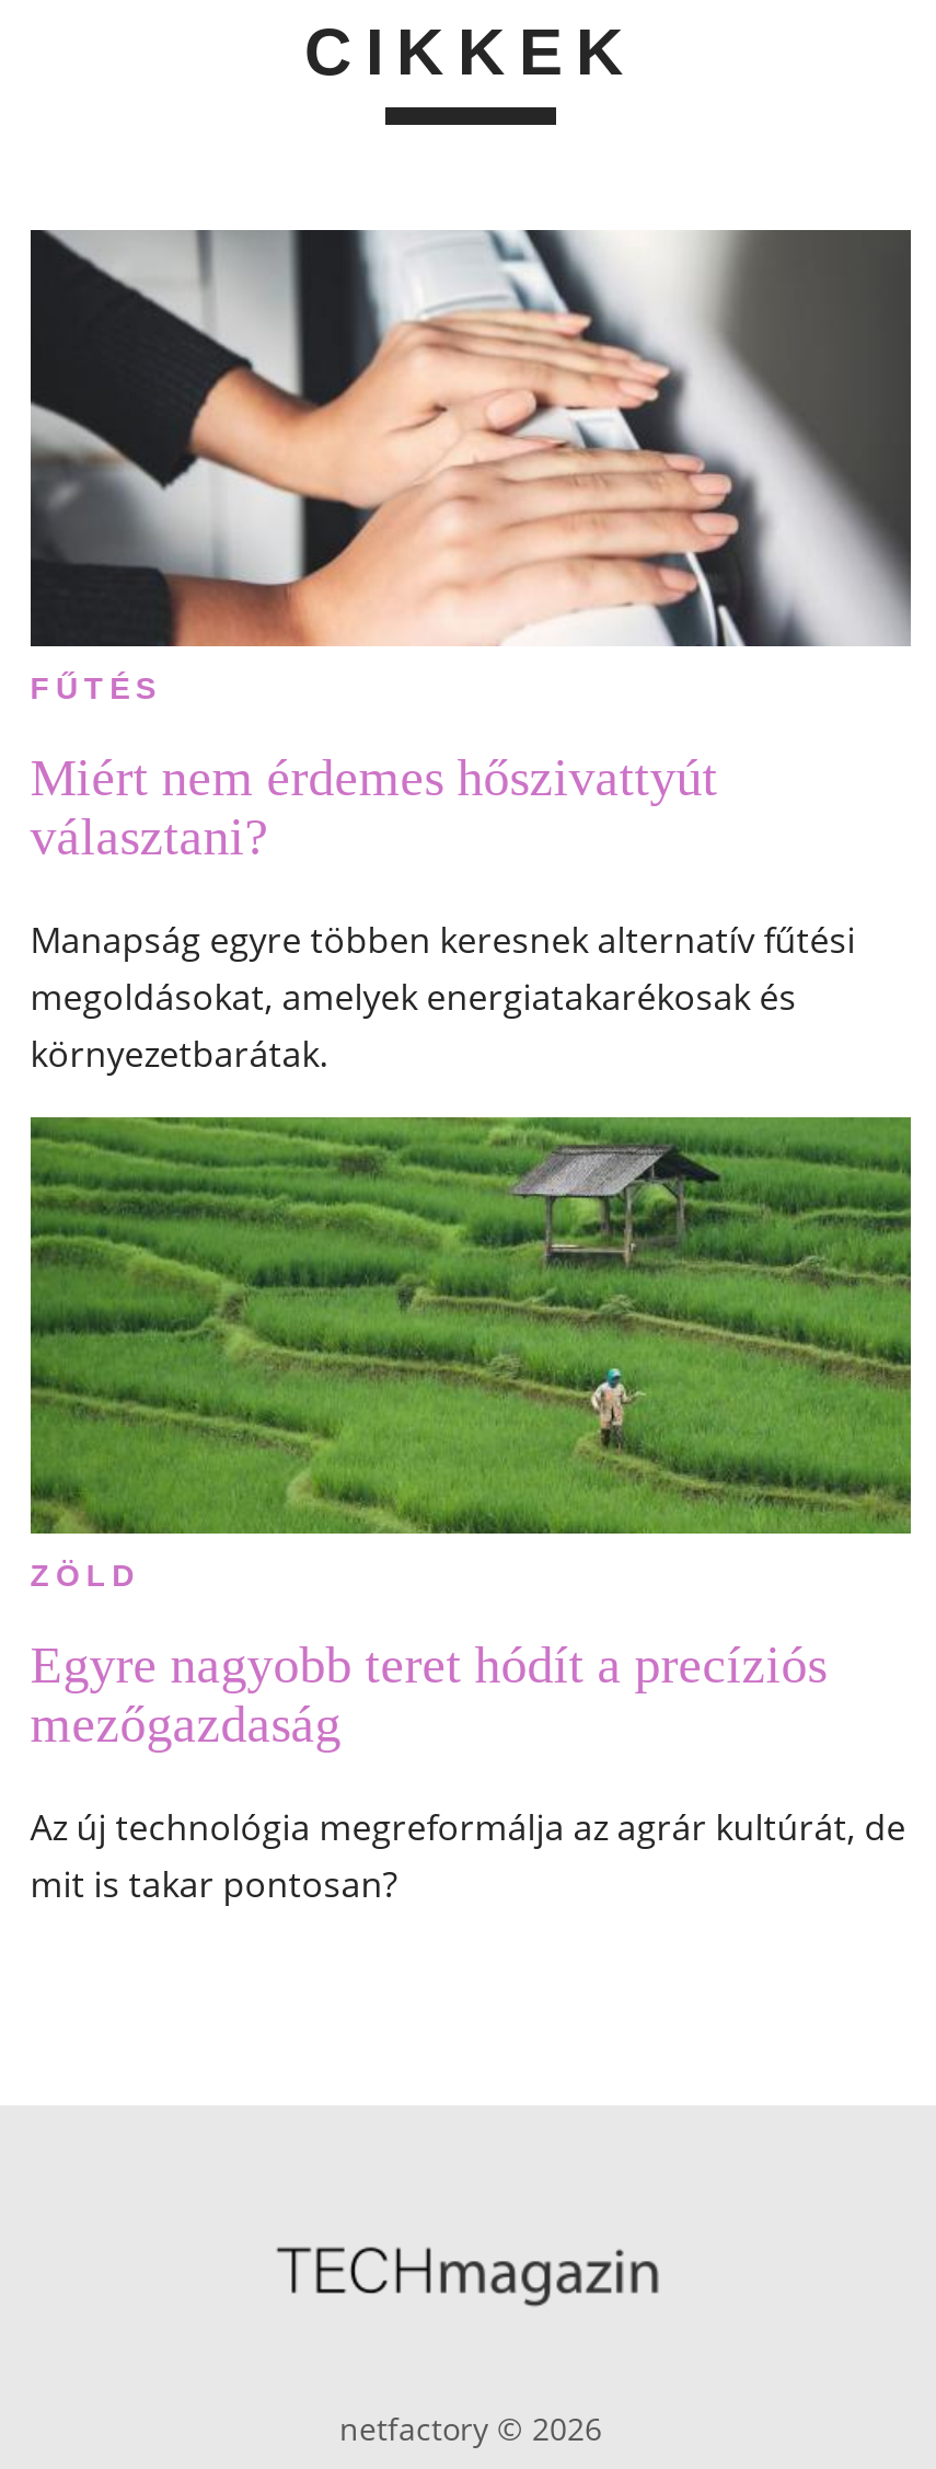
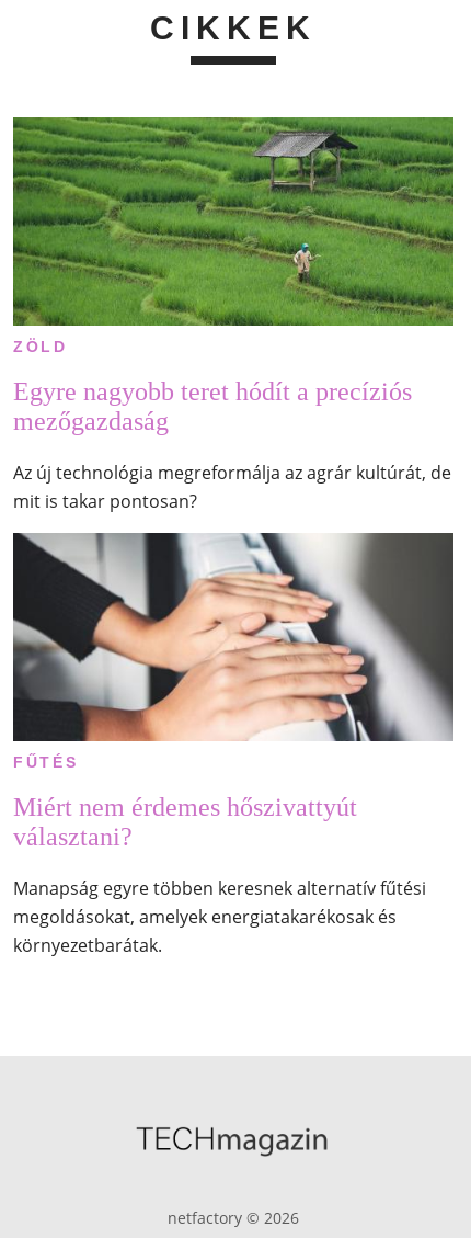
moved down: [image] | FŰTÉS | Miért nem érdemes hőszivattyút | választani? | Manapság egyre többen keresnek alternatív fűtési | megoldásokat, amelyek energiatakarékosak és | környezetbarátak.

moved up: [image] | ZÖLD | Egyre nagyobb teret hódít a precíziós | mezőgazdaság | Az új technológia megreformálja az agrár kultúrát, de | mit is takar pontosan?
